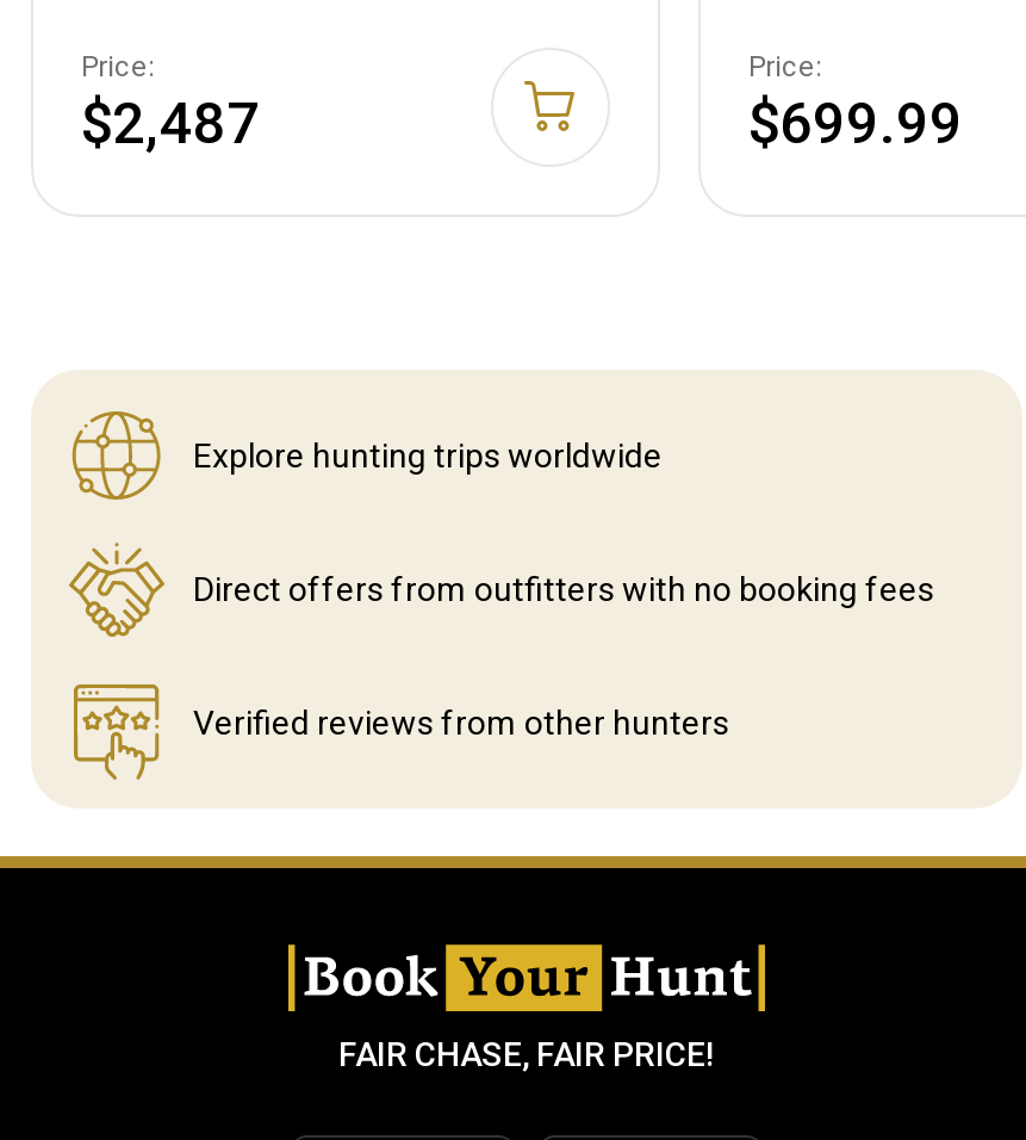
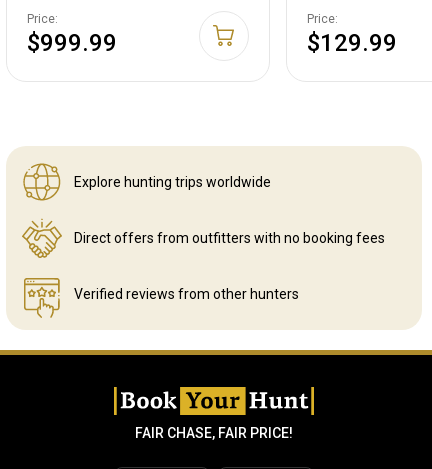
- $2,487
+ $999.99

- $699.99
+ $129.99
